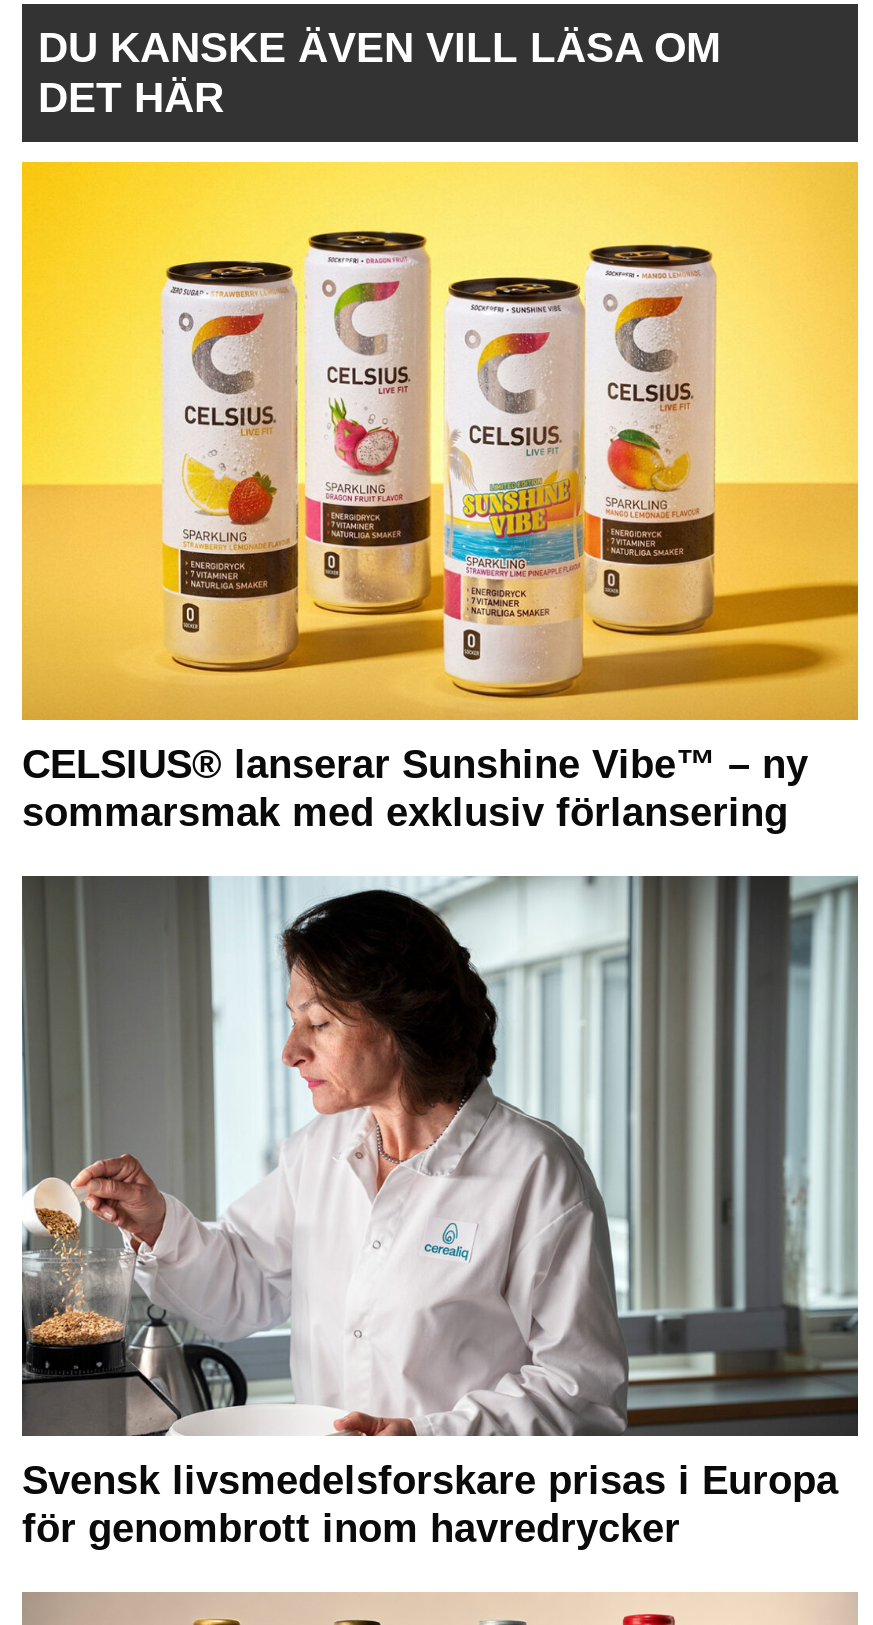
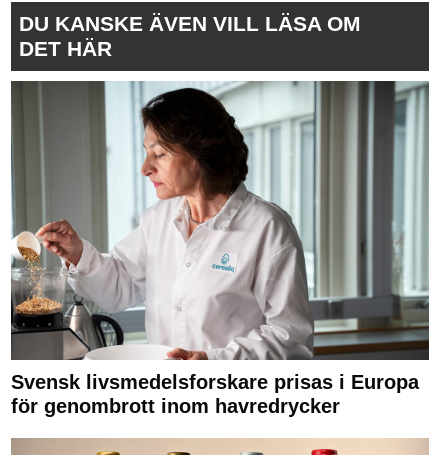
- [image]
- CELSIUS® lanserar Sunshine Vibe™ – ny
- sommarsmak med exklusiv förlansering
